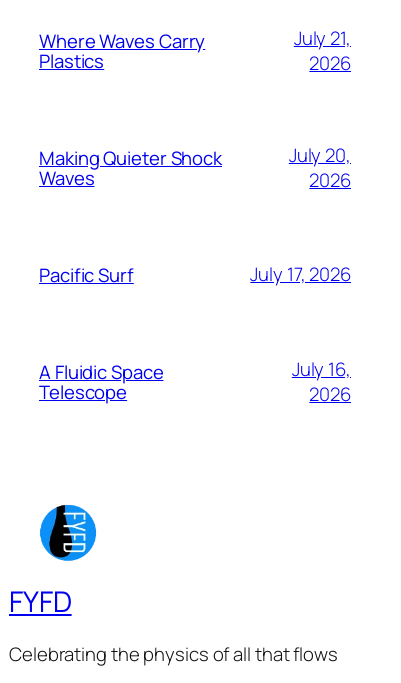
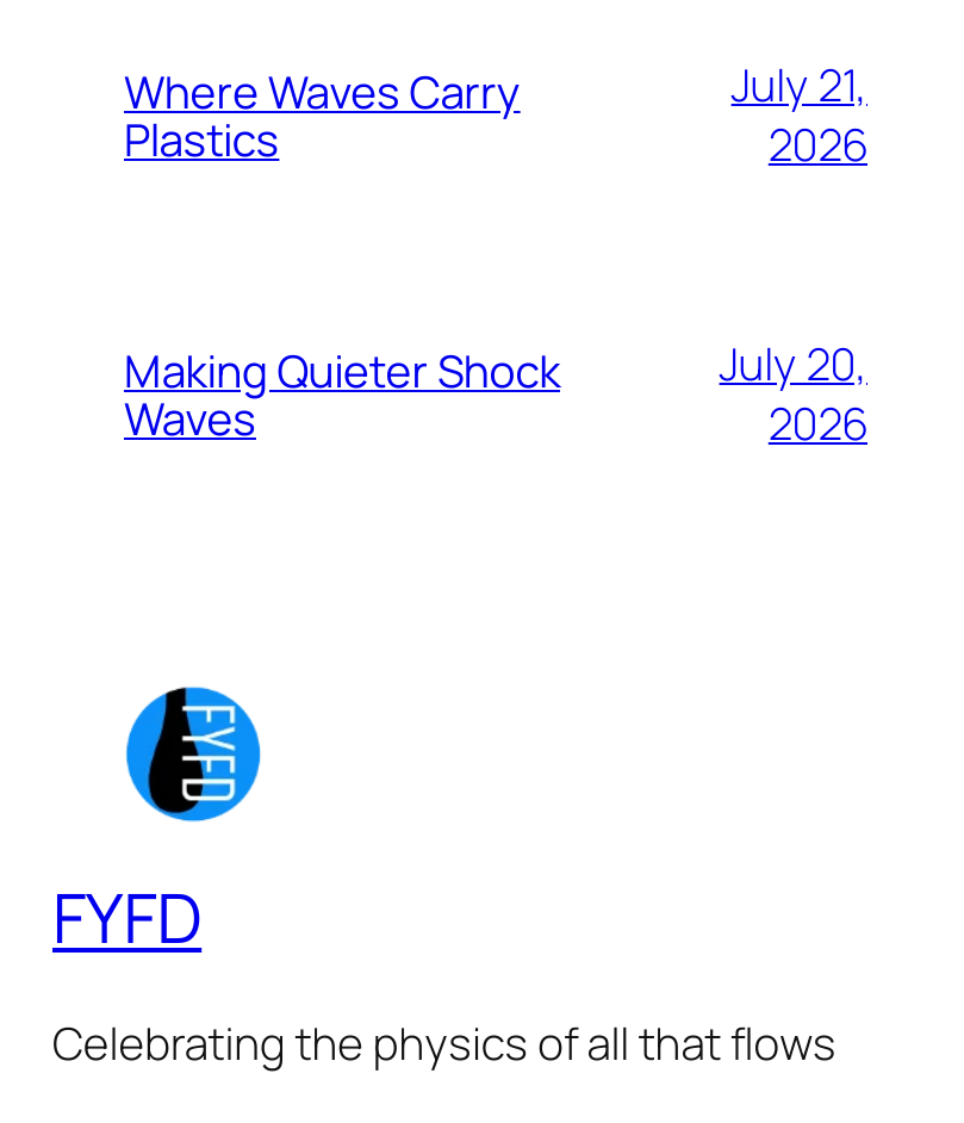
- Pacific Surf
- July 17, 2026

- A Fluidic Space
- Telescope

- July 16,
- 2026
